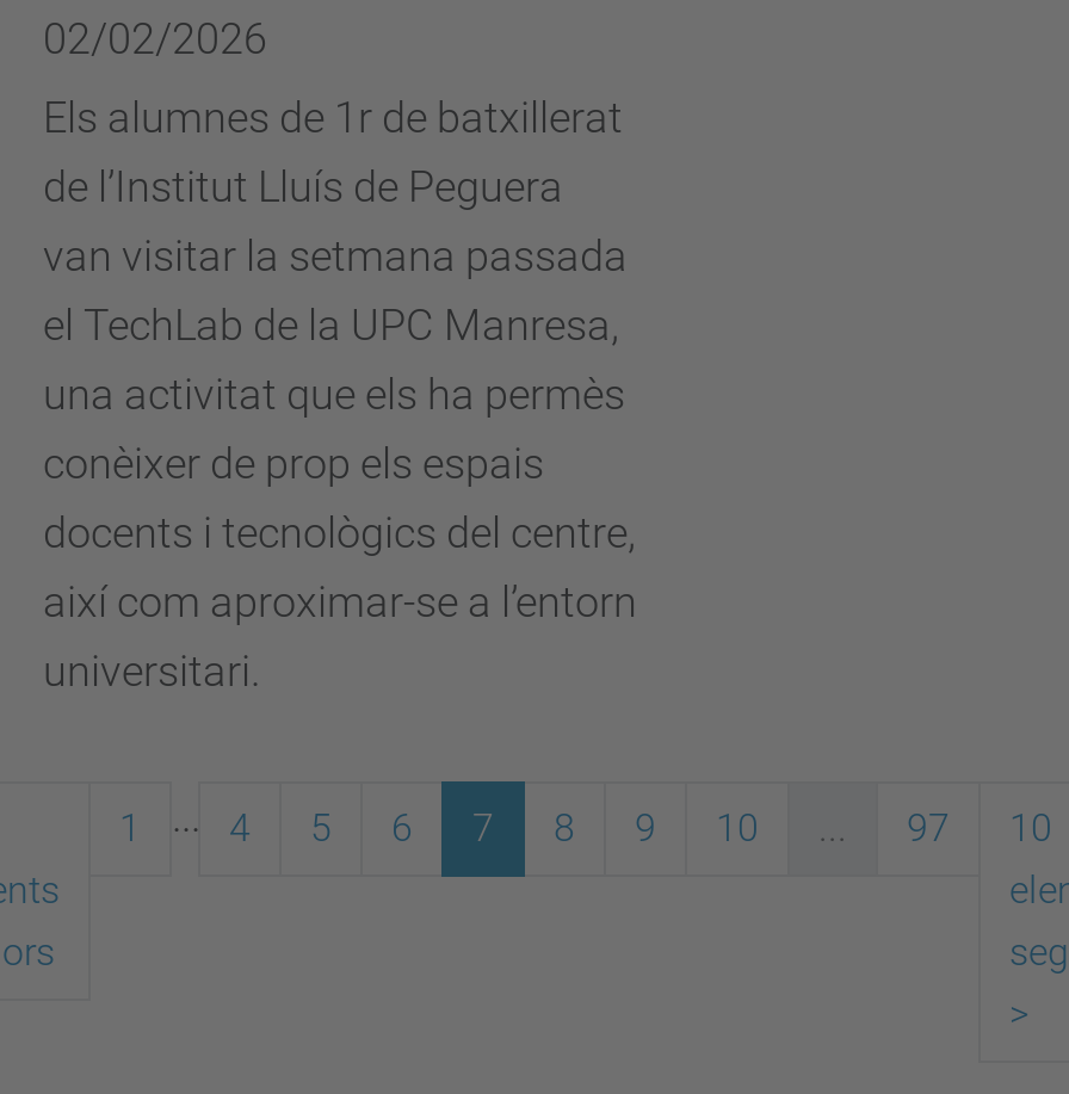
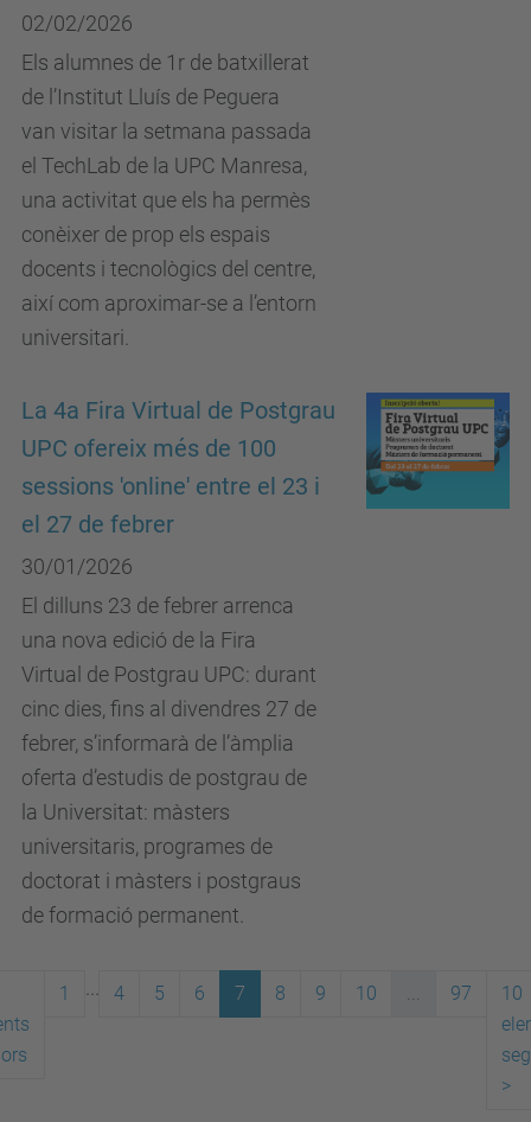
+ [image]
+ La 4a Fira Virtual de Postgrau
+ UPC ofereix més de 100
+ sessions 'online' entre el 23 i
+ el 27 de febrer
+ 30/01/2026
+ El dilluns 23 de febrer arrenca
+ una nova edició de la Fira
+ Virtual de Postgrau UPC: durant
+ cinc dies, fins al divendres 27 de
+ febrer, s’informarà de l’àmplia
+ oferta d’estudis de postgrau de
+ la Universitat: màsters
+ universitaris, programes de
+ doctorat i màsters i postgraus
+ de formació permanent.
